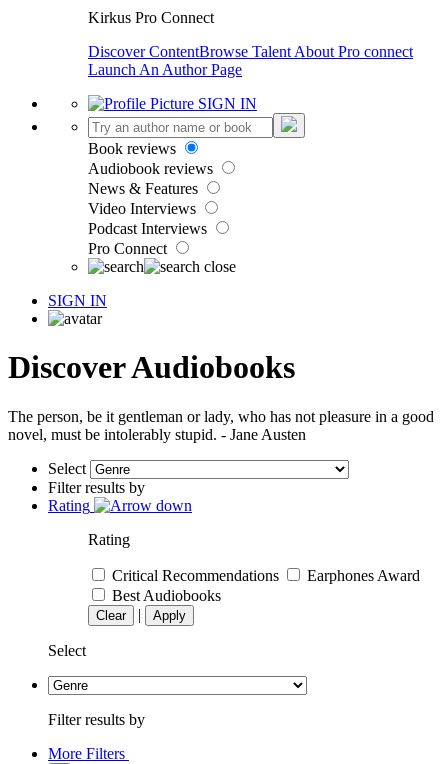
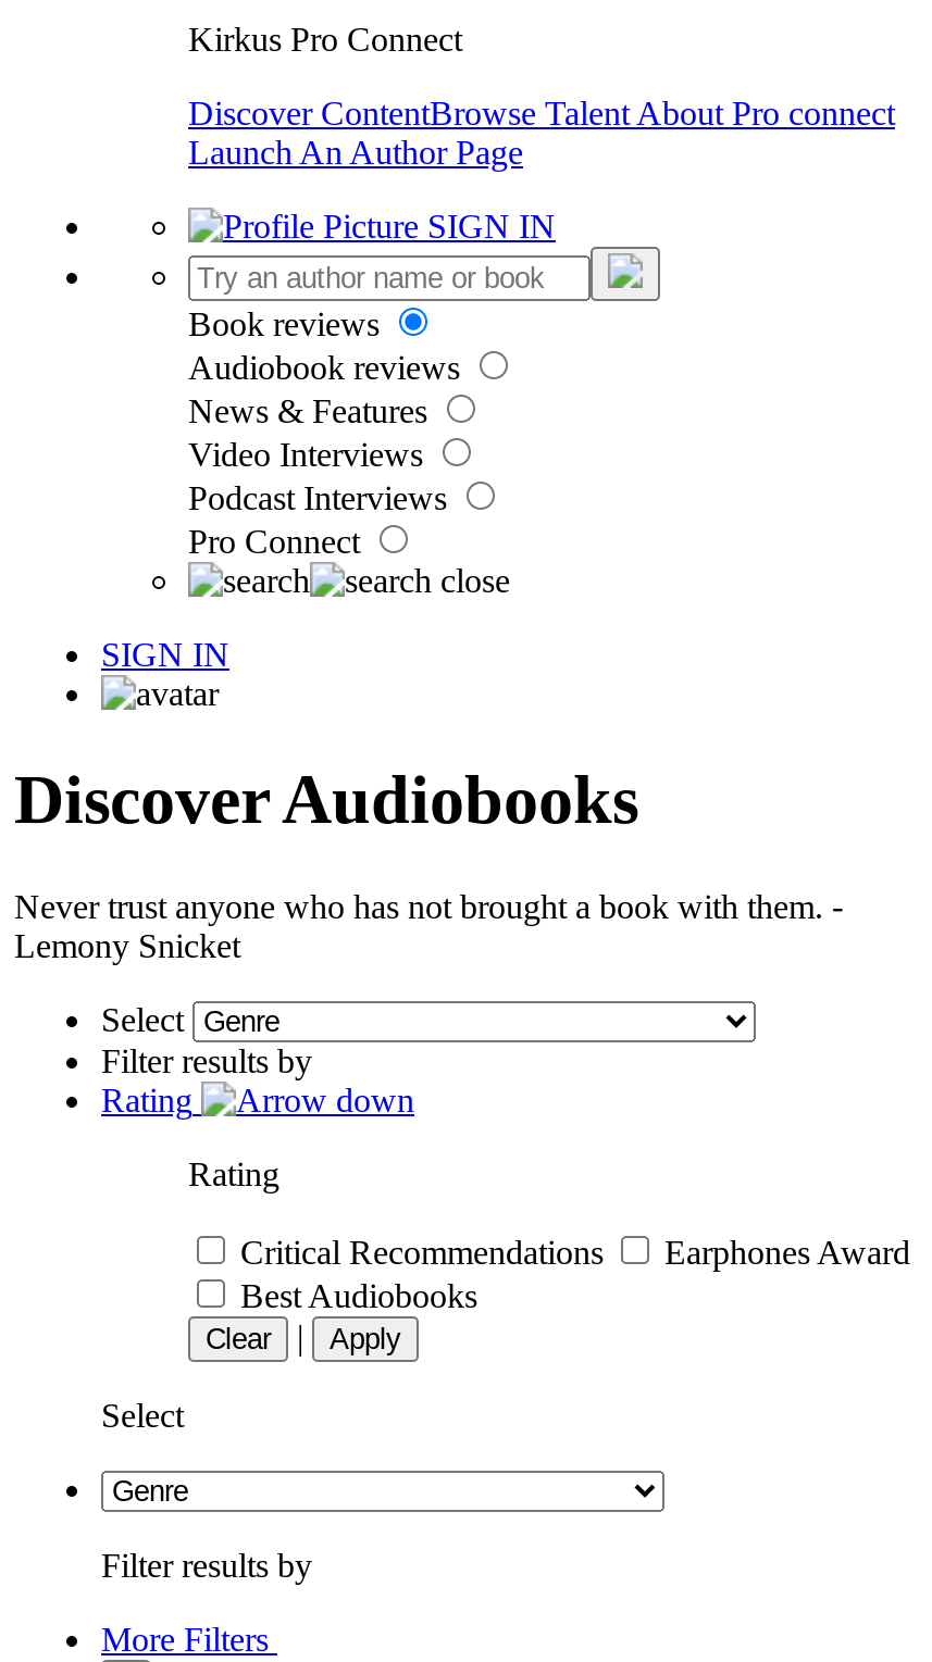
- The person, be it gentleman or lady, who has not pleasure in a good
- novel, must be intolerably stupid. - Jane Austen
+ Never trust anyone who has not brought a book with them. -
+ Lemony Snicket
